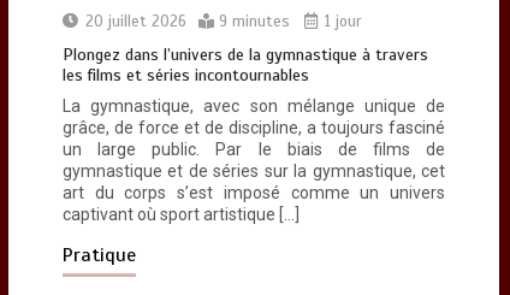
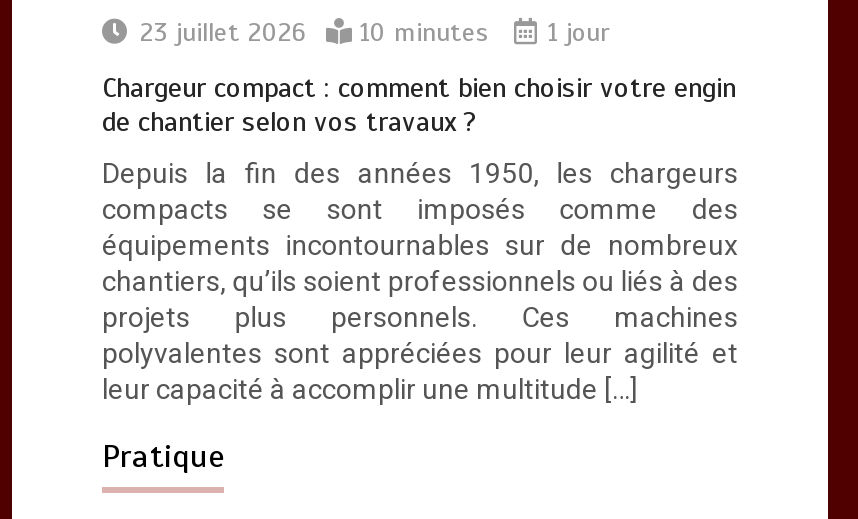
- 20 juillet 2026
- 9 minutes
+ 23 juillet 2026
+ 10 minutes

- Plongez dans l’univers de la gymnastique à travers
- les films et séries incontournables
+ Chargeur compact : comment bien choisir votre engin
+ de chantier selon vos travaux ?

- La gymnastique, avec son mélange unique de
- grâce, de force et de discipline, a toujours fasciné
- un large public. Par le biais de films de
- gymnastique et de séries sur la gymnastique, cet
- art du corps s’est imposé comme un univers
- captivant où sport artistique […]
+ Depuis la fin des années 1950, les chargeurs
+ compacts se sont imposés comme des
+ équipements incontournables sur de nombreux
+ chantiers, qu’ils soient professionnels ou liés à des
+ projets plus personnels. Ces machines
+ polyvalentes sont appréciées pour leur agilité et
+ leur capacité à accomplir une multitude […]
